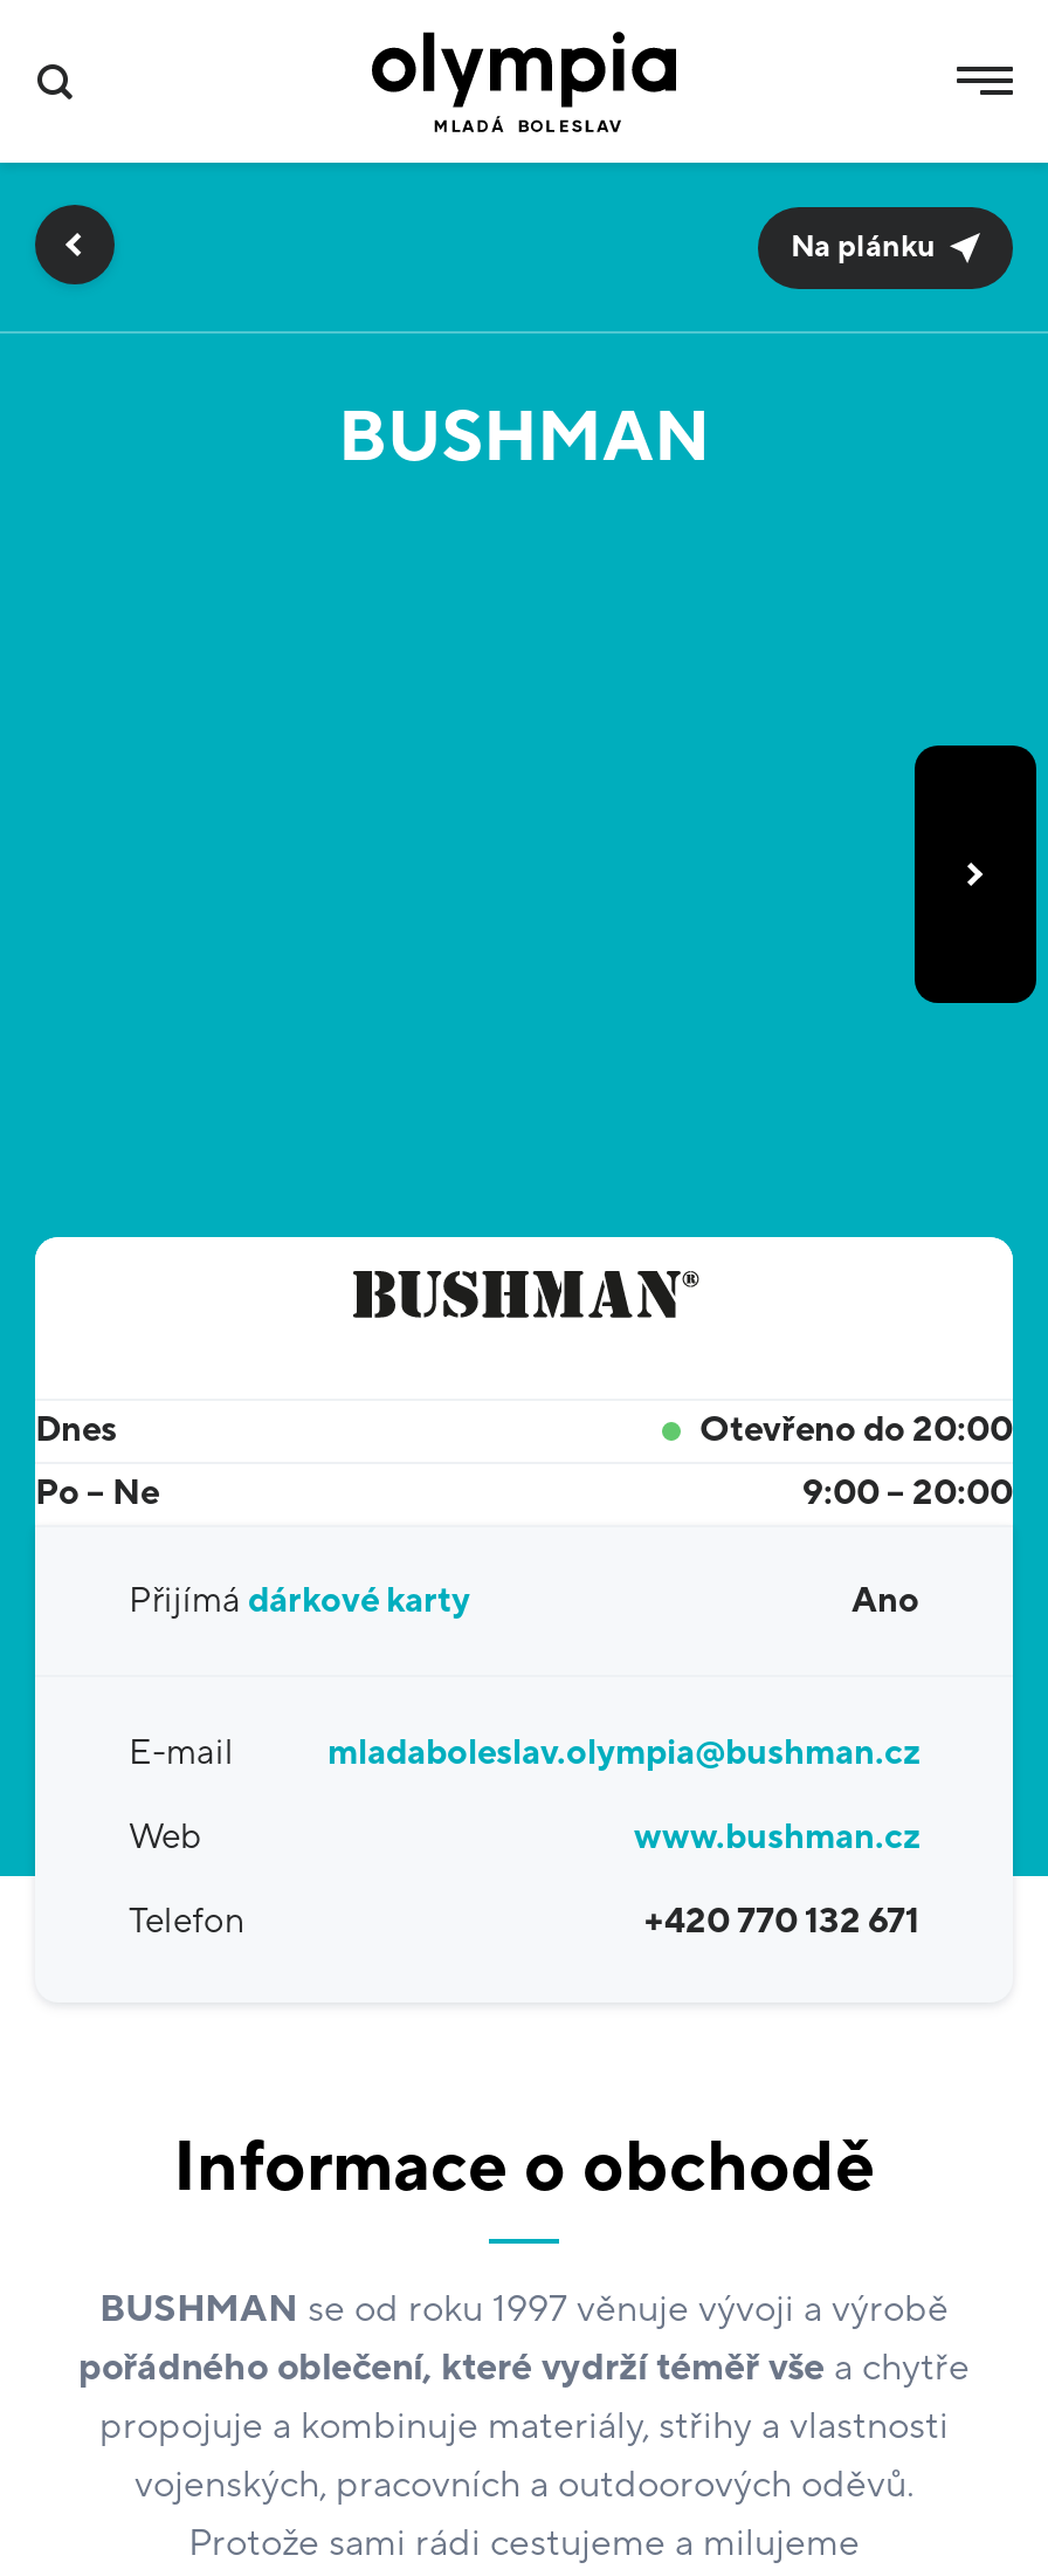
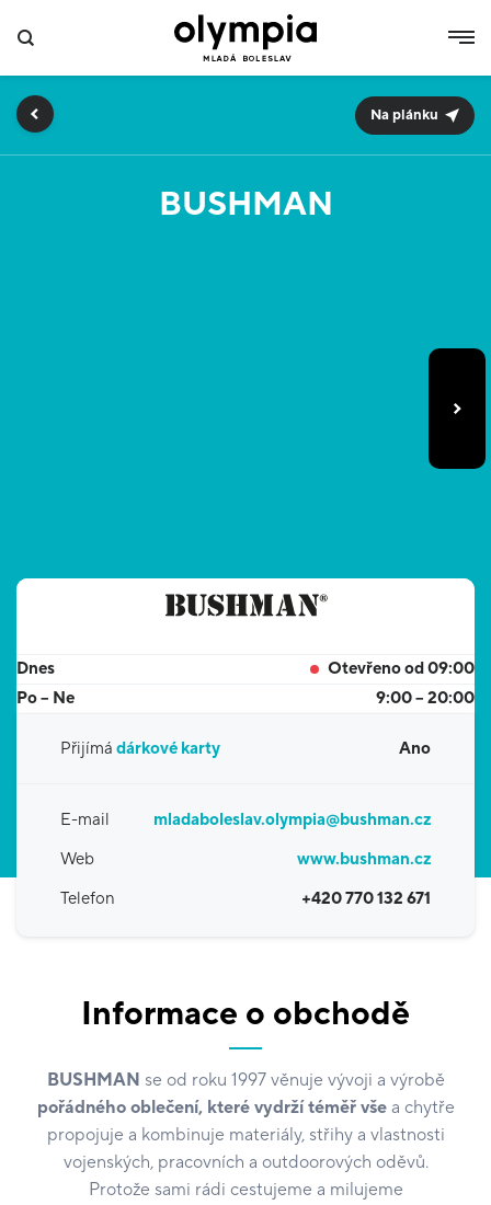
- Otevřeno do 20:00
+ Otevřeno od 09:00
